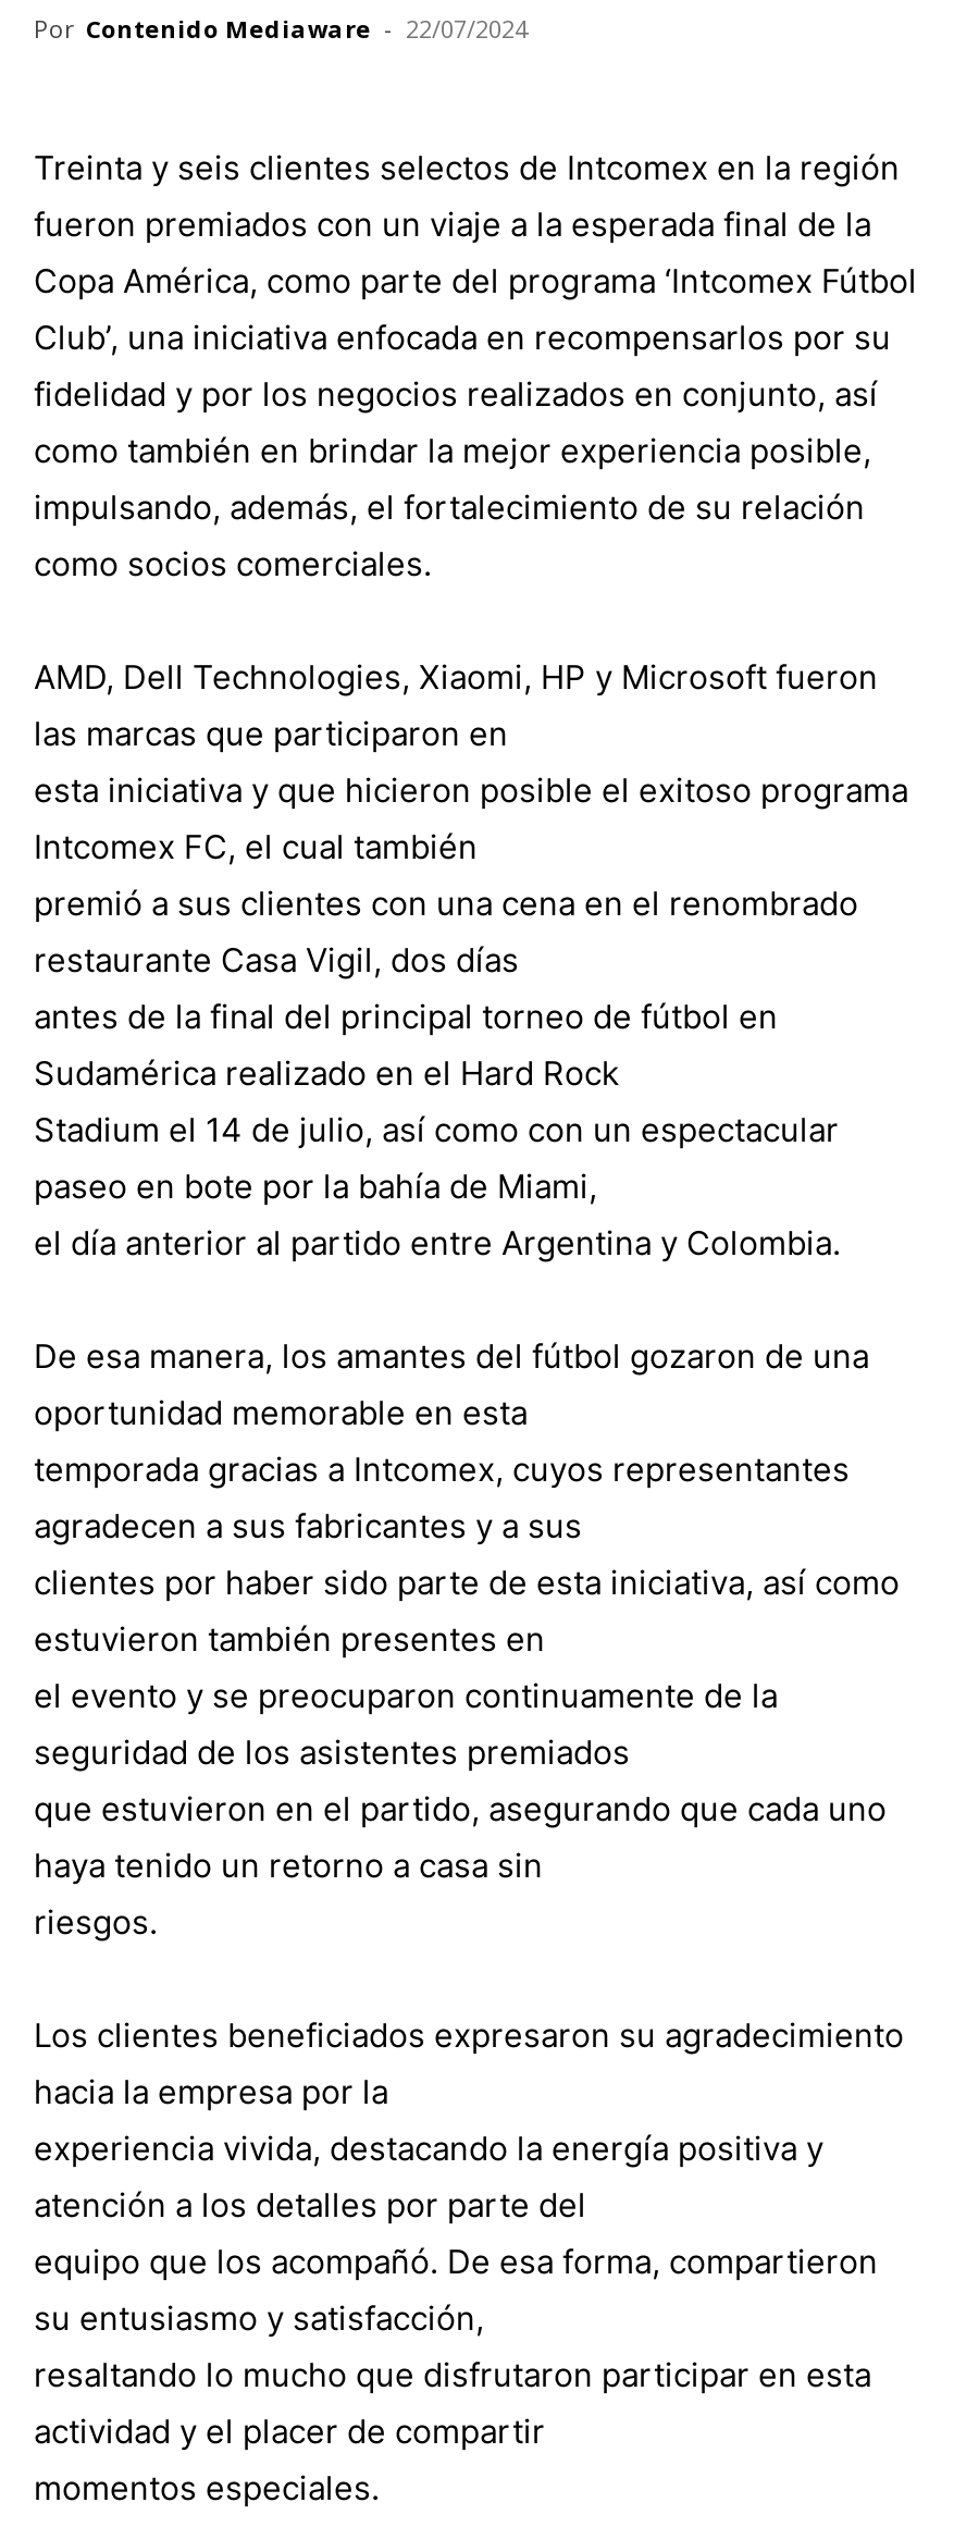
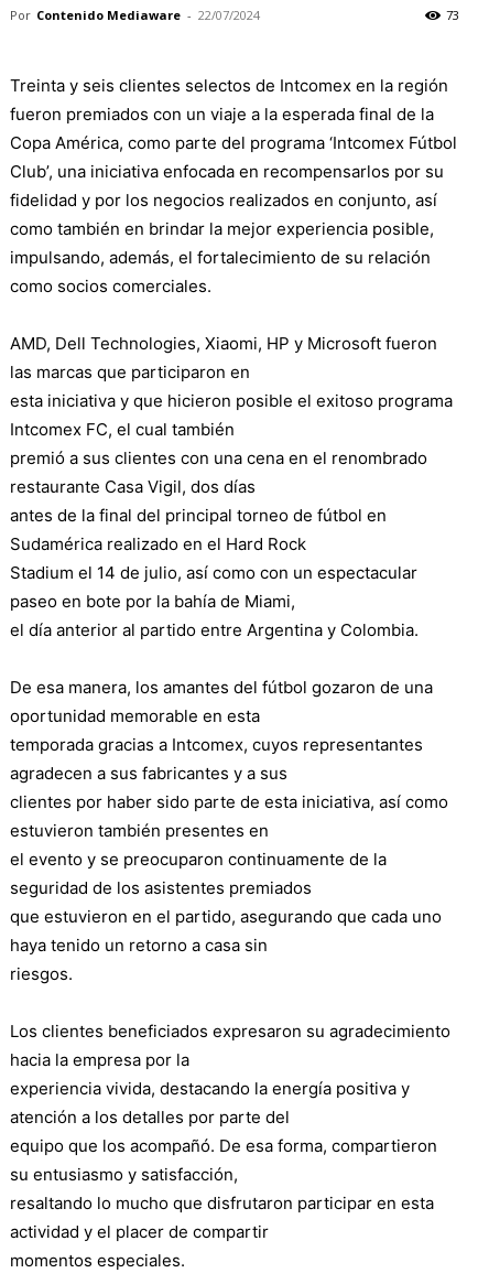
+ 73
